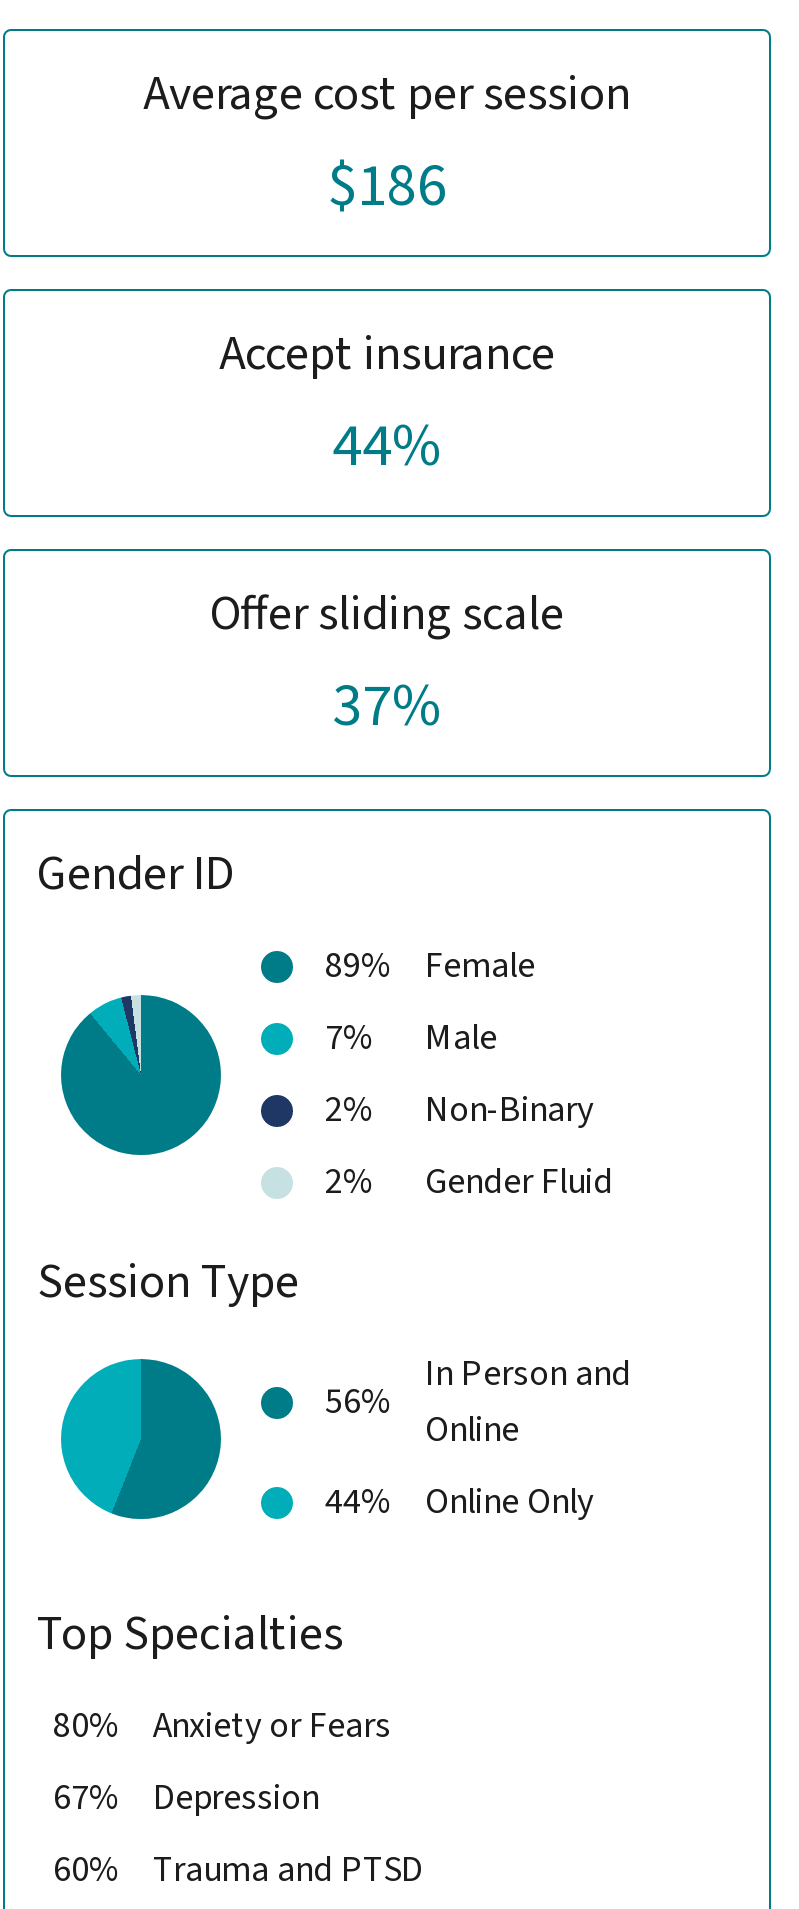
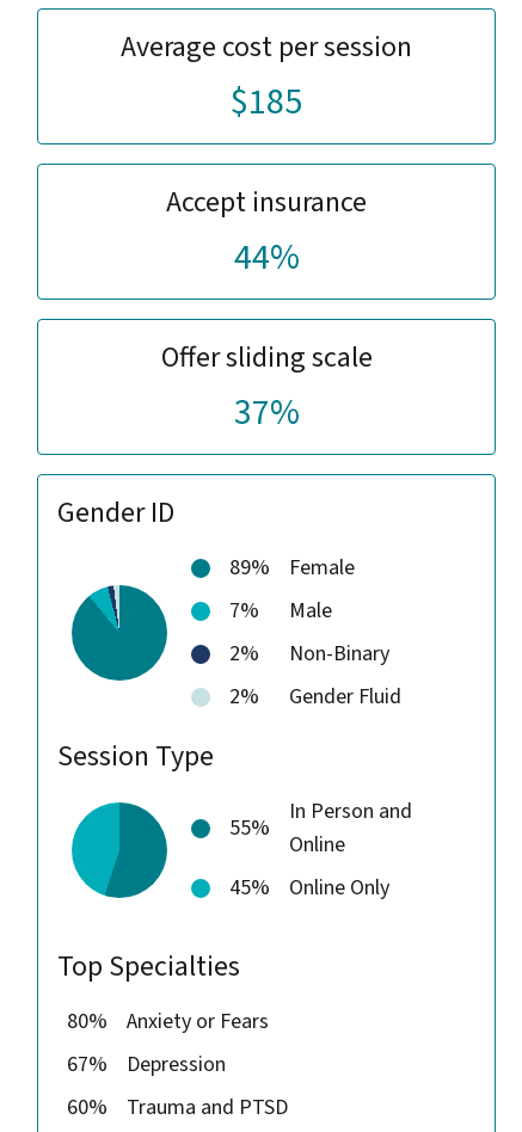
- $186
+ $185

- 56%
+ 55%

- 44% Online Only
+ 45% Online Only
